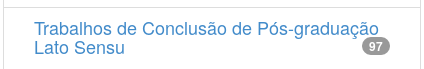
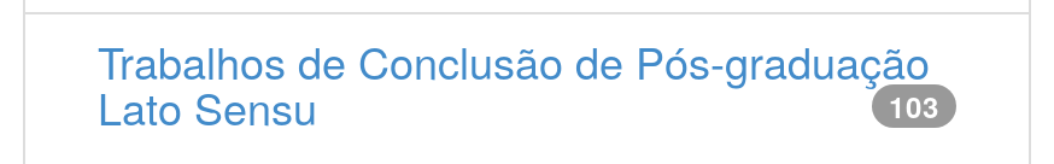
- 97
+ 103
